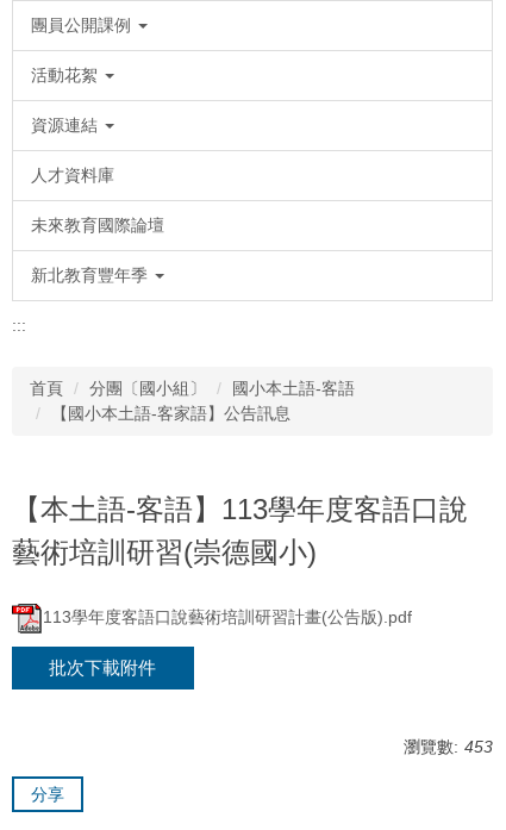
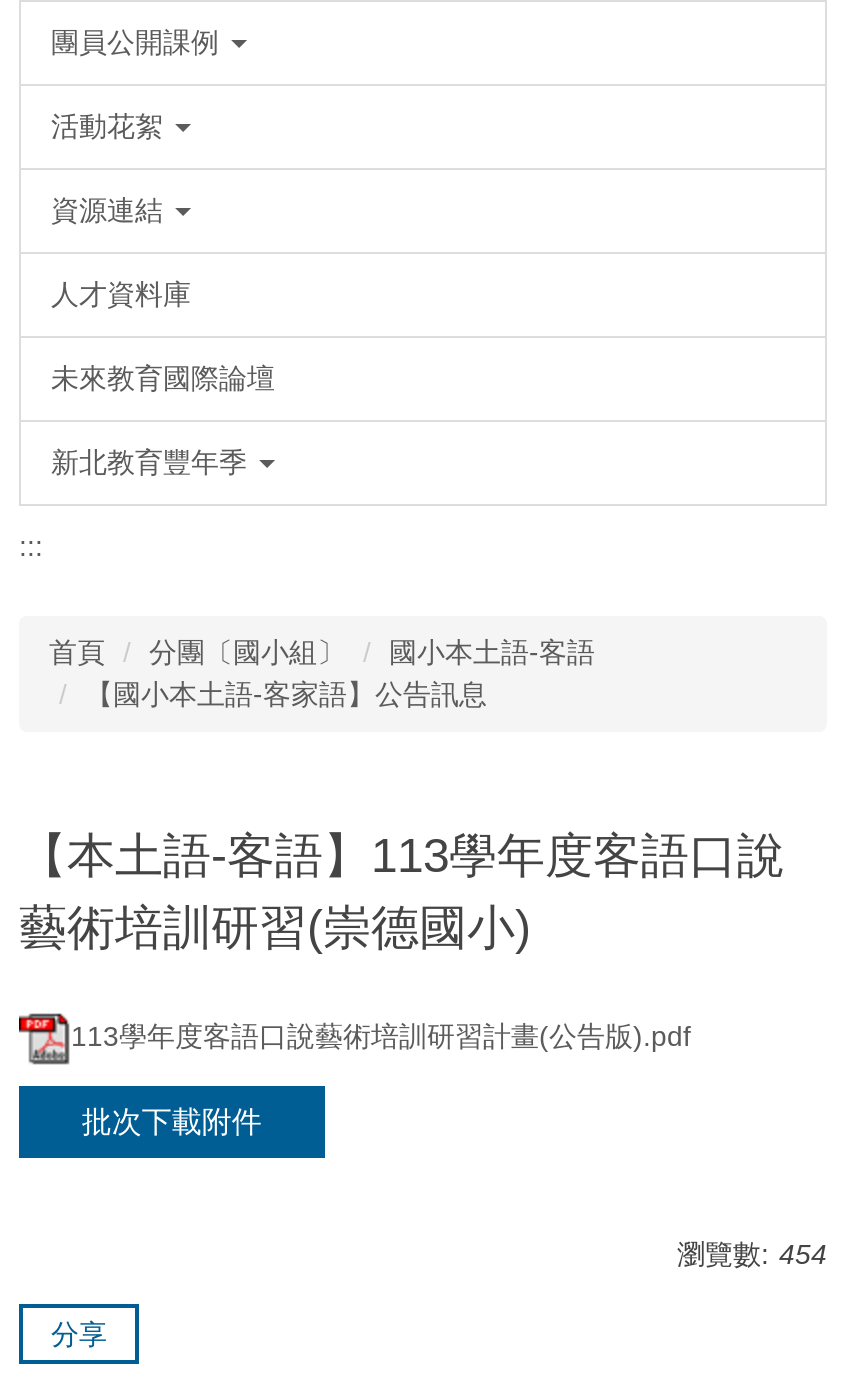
- 瀏覽數: 453
+ 瀏覽數: 454
